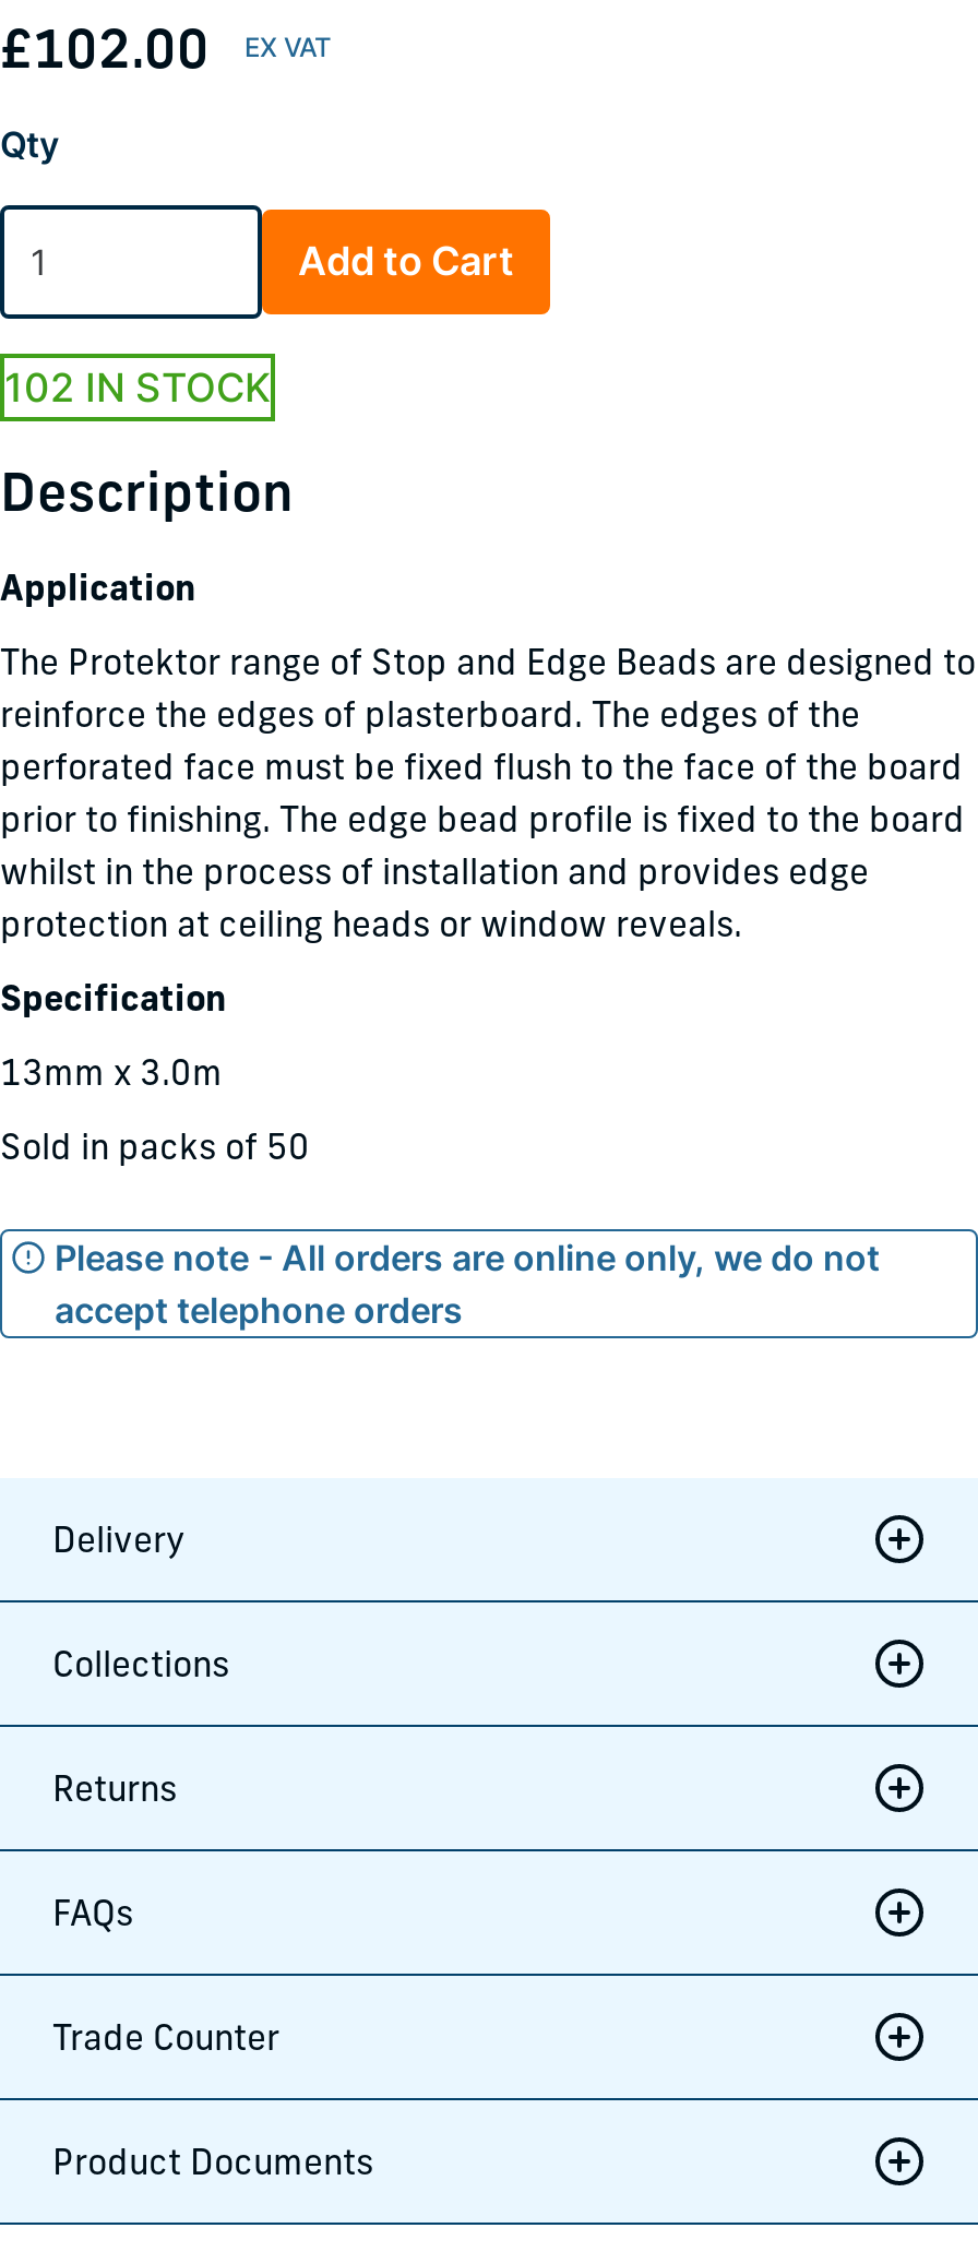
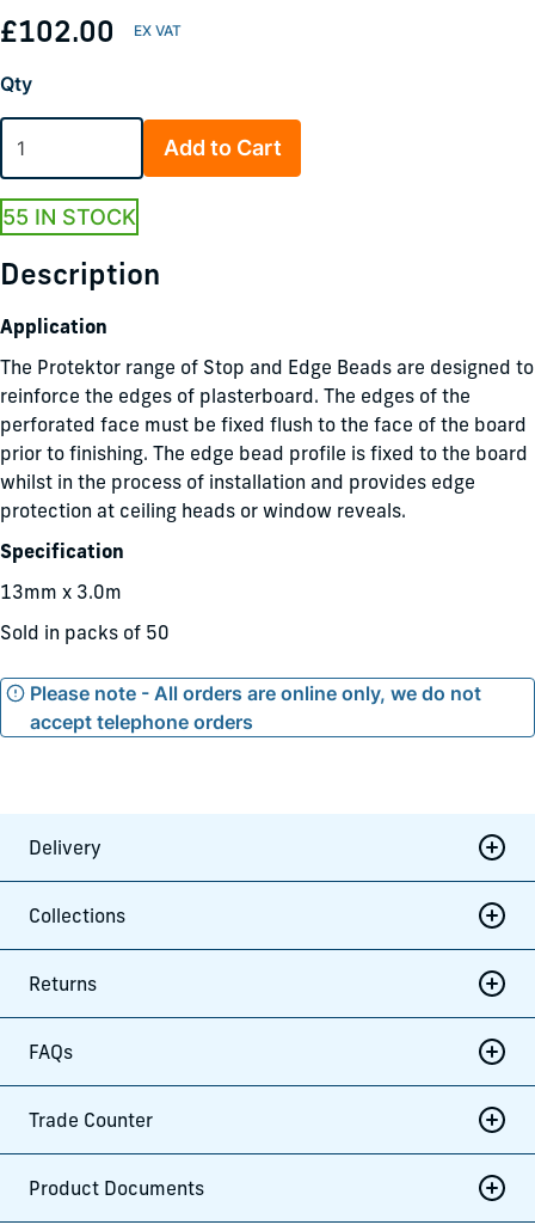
- 102 IN STOCK
+ 55 IN STOCK
